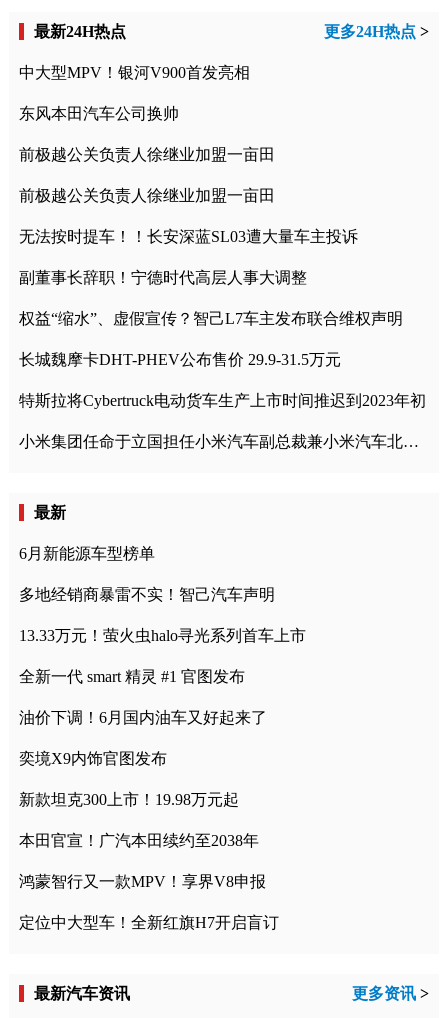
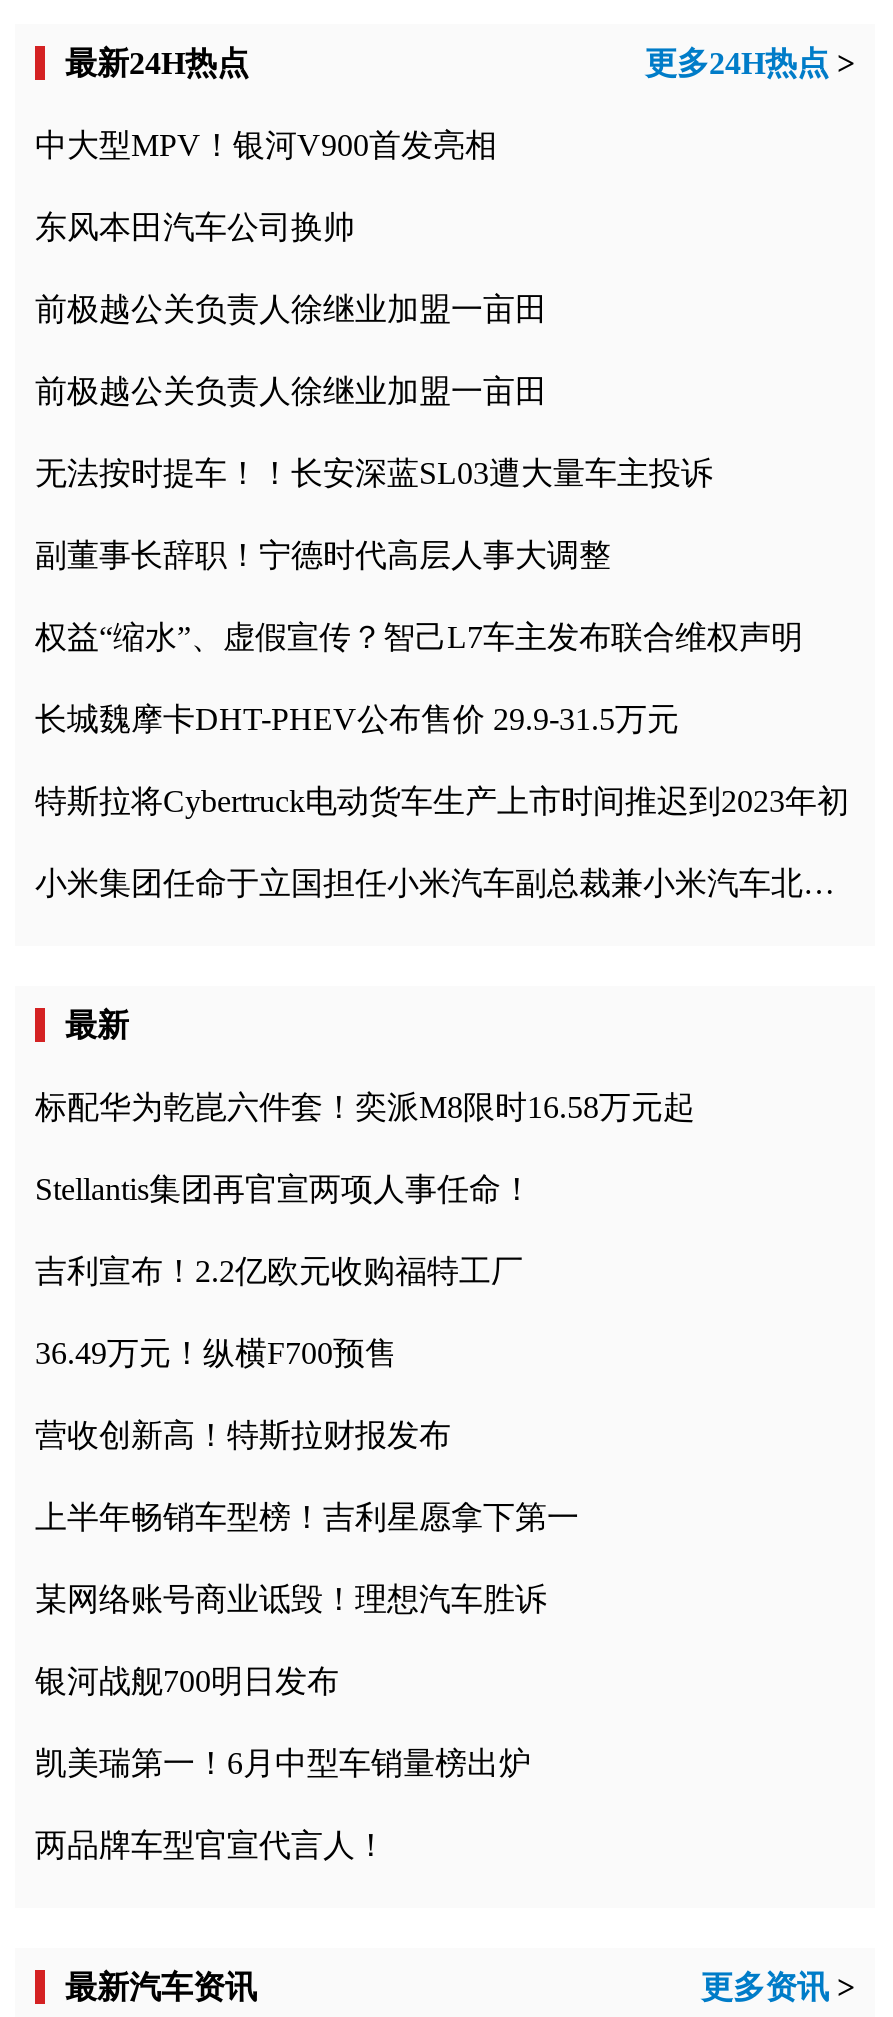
- 6月新能源车型榜单
+ 标配华为乾崑六件套！奕派M8限时16.58万元起

- 多地经销商暴雷不实！智己汽车声明
+ Stellantis集团再官宣两项人事任命！

- 13.33万元！萤火虫halo寻光系列首车上市
+ 吉利宣布！2.2亿欧元收购福特工厂

- 全新一代 smart 精灵 #1 官图发布
+ 36.49万元！纵横F700预售

- 油价下调！6月国内油车又好起来了
+ 营收创新高！特斯拉财报发布

- 奕境X9内饰官图发布
+ 上半年畅销车型榜！吉利星愿拿下第一

- 新款坦克300上市！19.98万元起
+ 某网络账号商业诋毁！理想汽车胜诉

- 本田官宣！广汽本田续约至2038年
+ 银河战舰700明日发布

- 鸿蒙智行又一款MPV！享界V8申报
+ 凯美瑞第一！6月中型车销量榜出炉

- 定位中大型车！全新红旗H7开启盲订
+ 两品牌车型官宣代言人！
